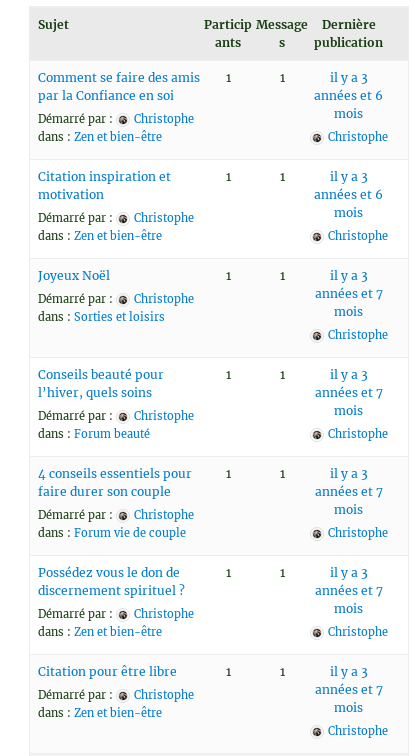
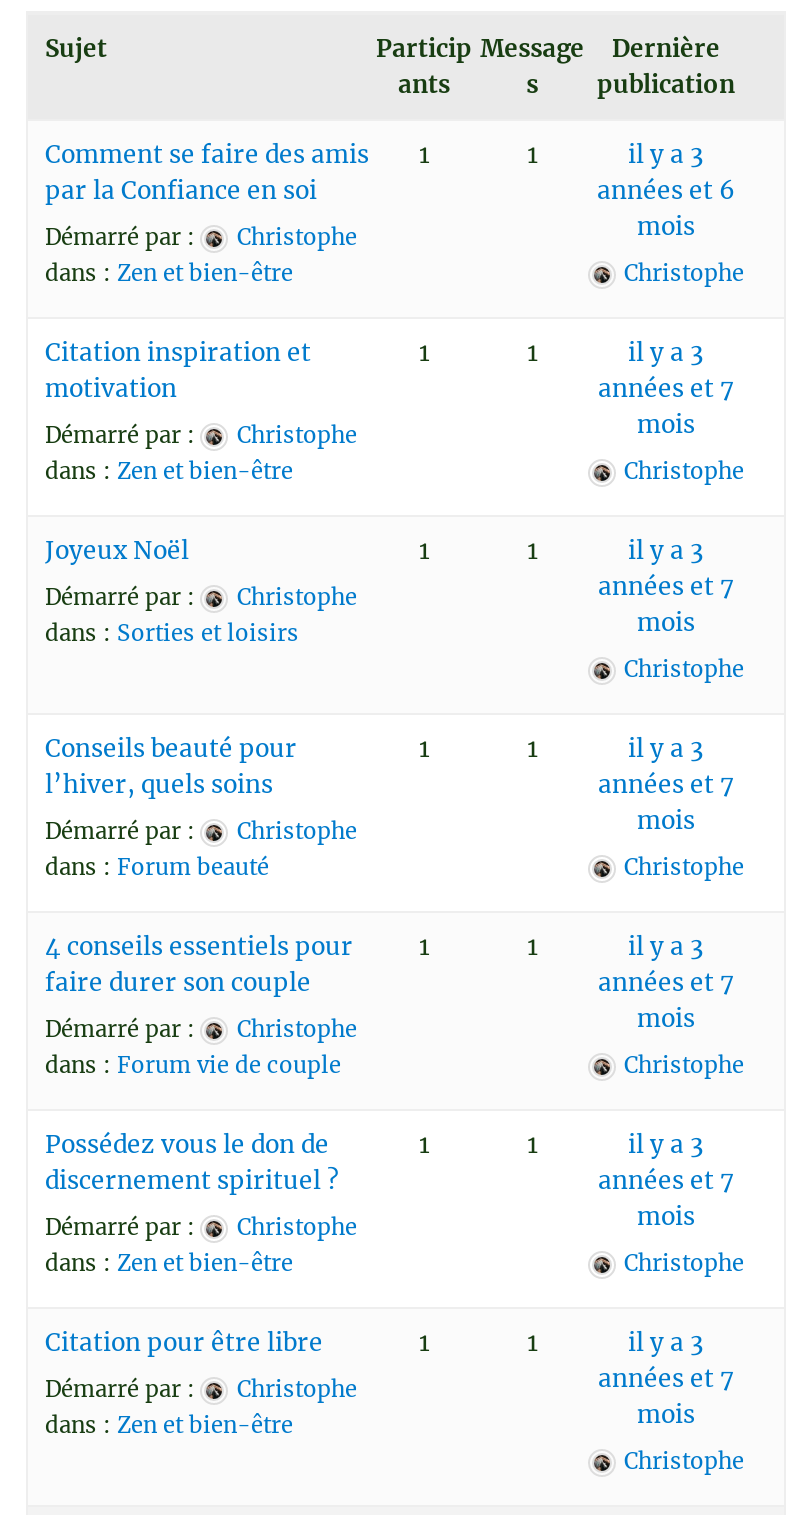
- années et 6
+ années et 7
